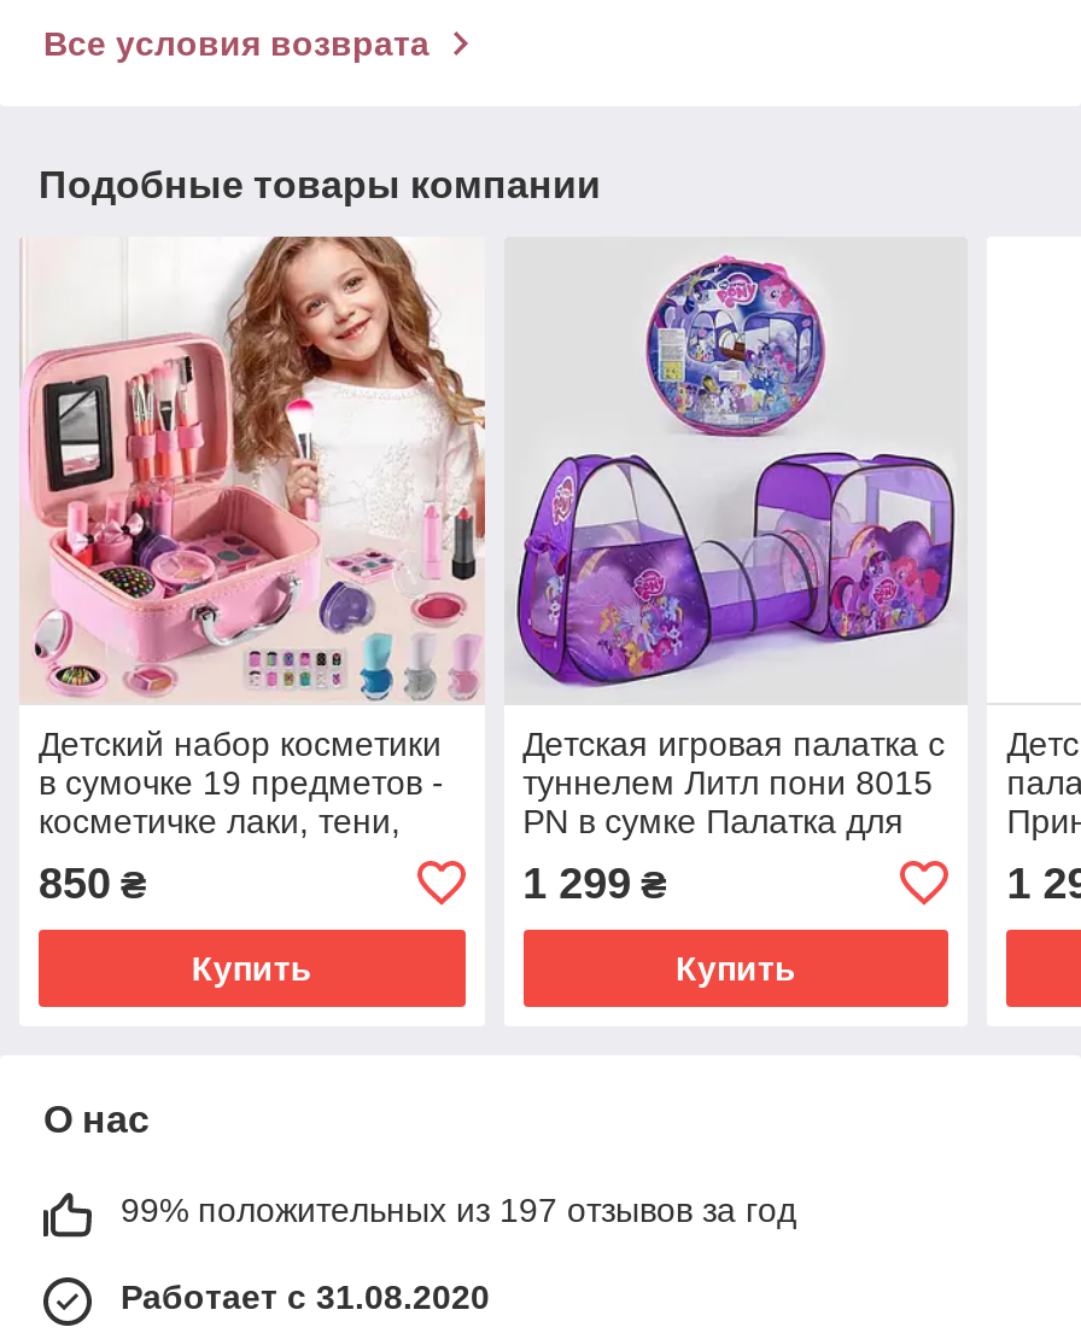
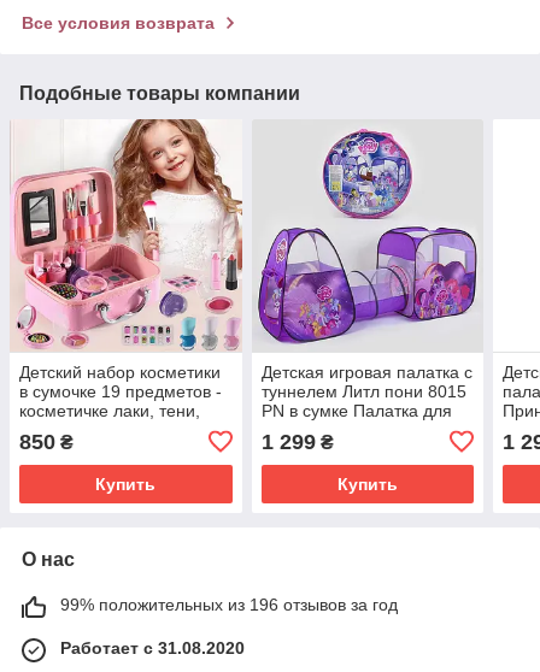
- 99% положительных из 197 отзывов за год
+ 99% положительных из 196 отзывов за год
